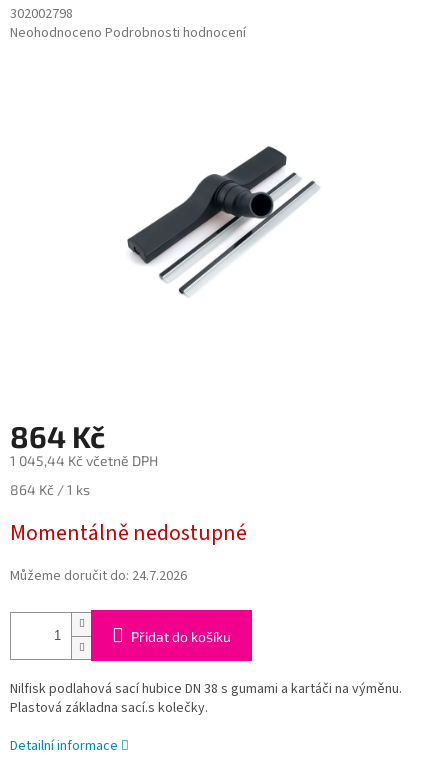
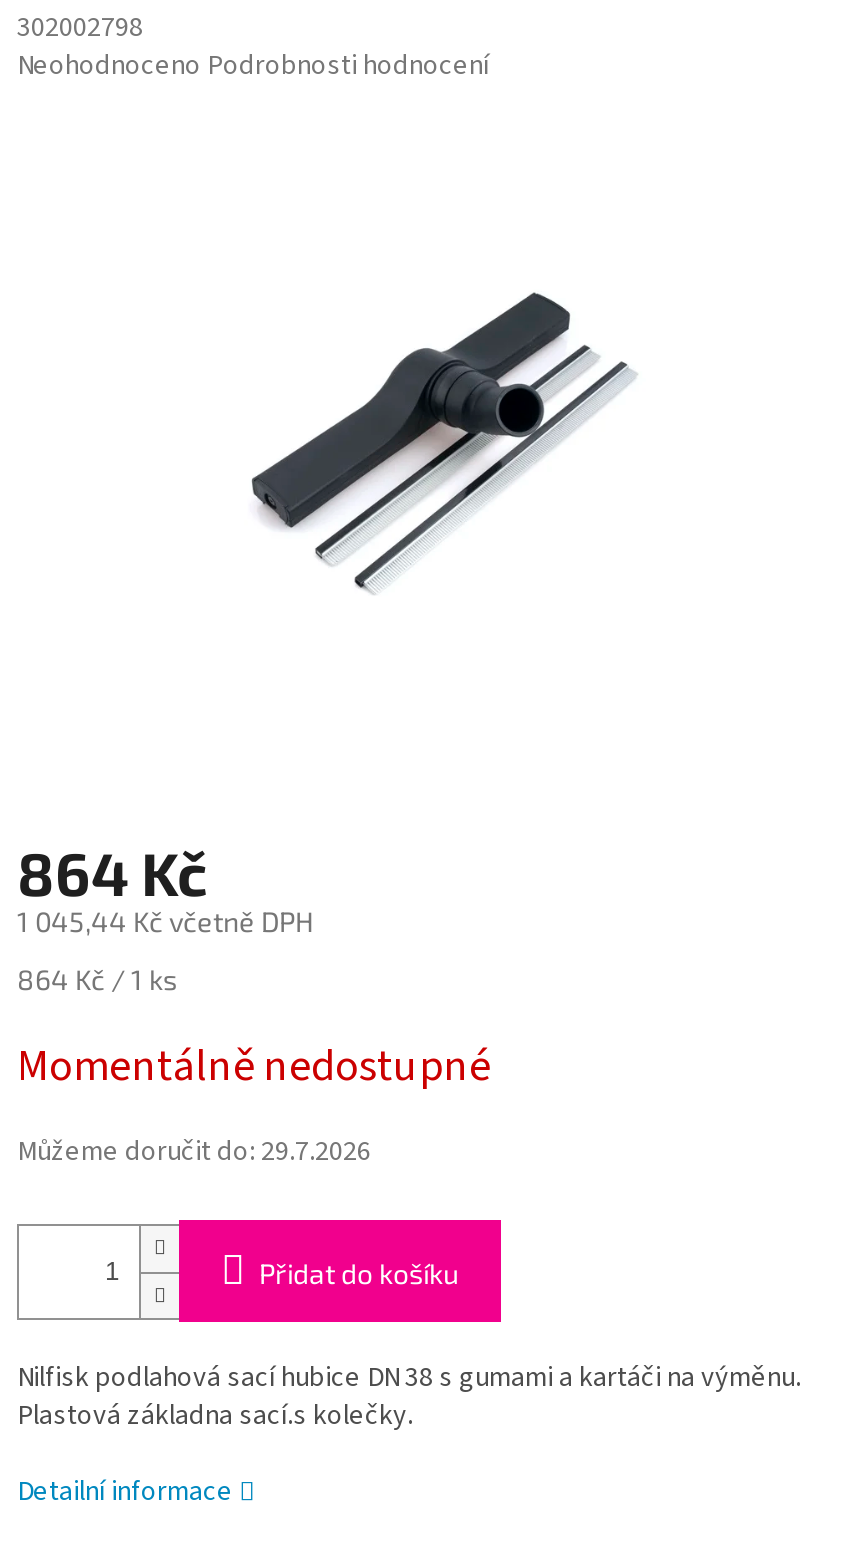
- Můžeme doručit do: 24.7.2026
+ Můžeme doručit do: 29.7.2026
